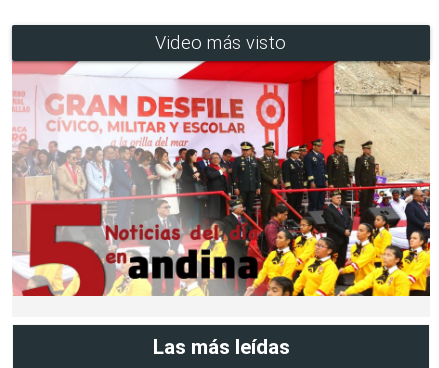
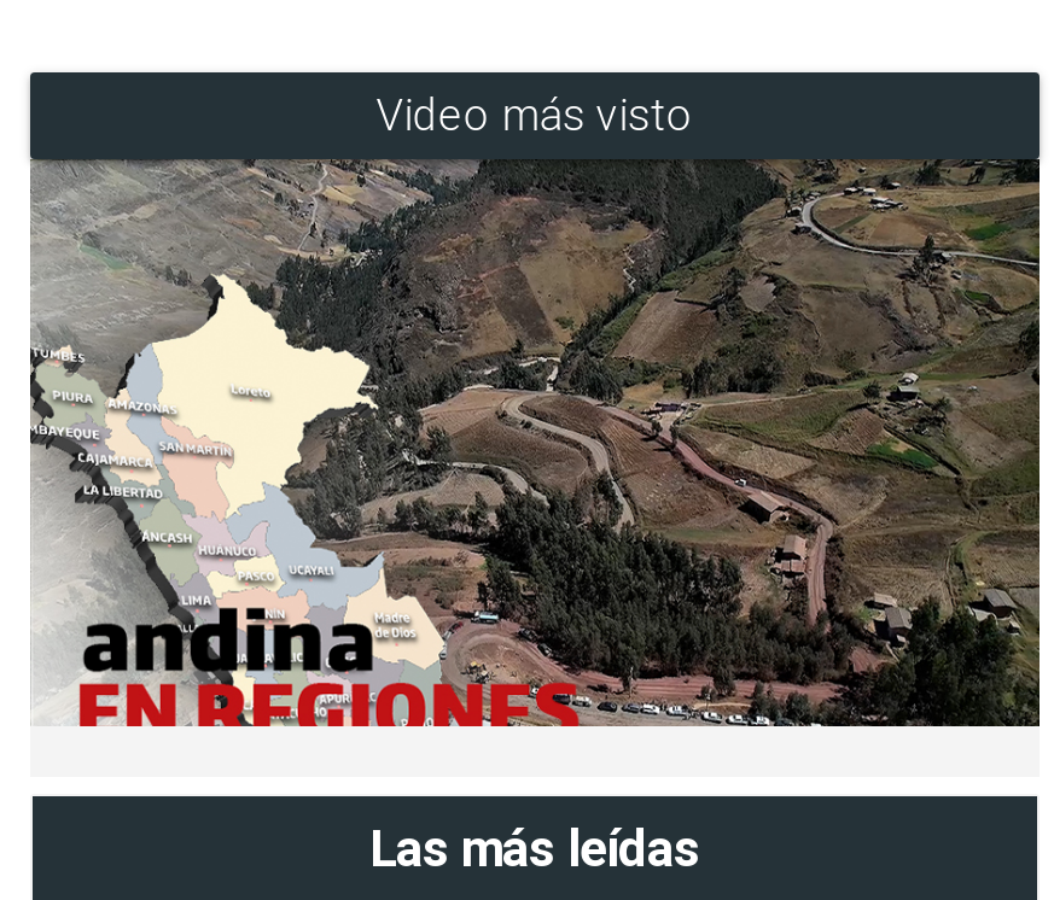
- [image]
+ [image]
